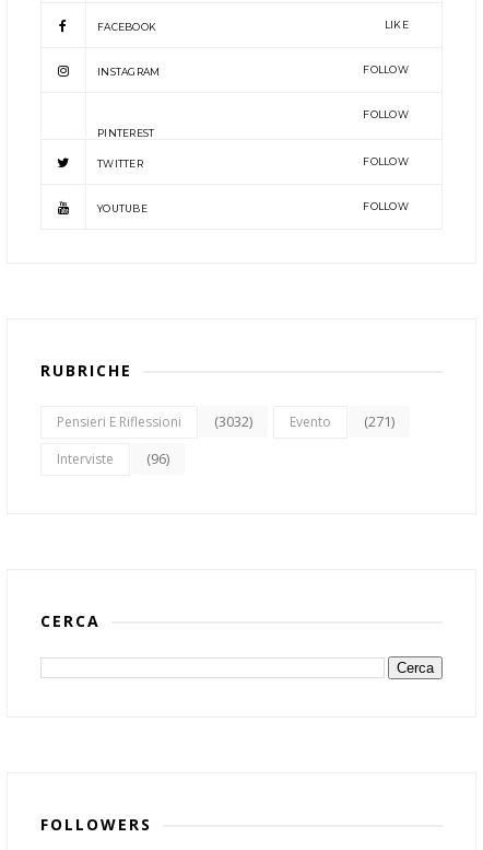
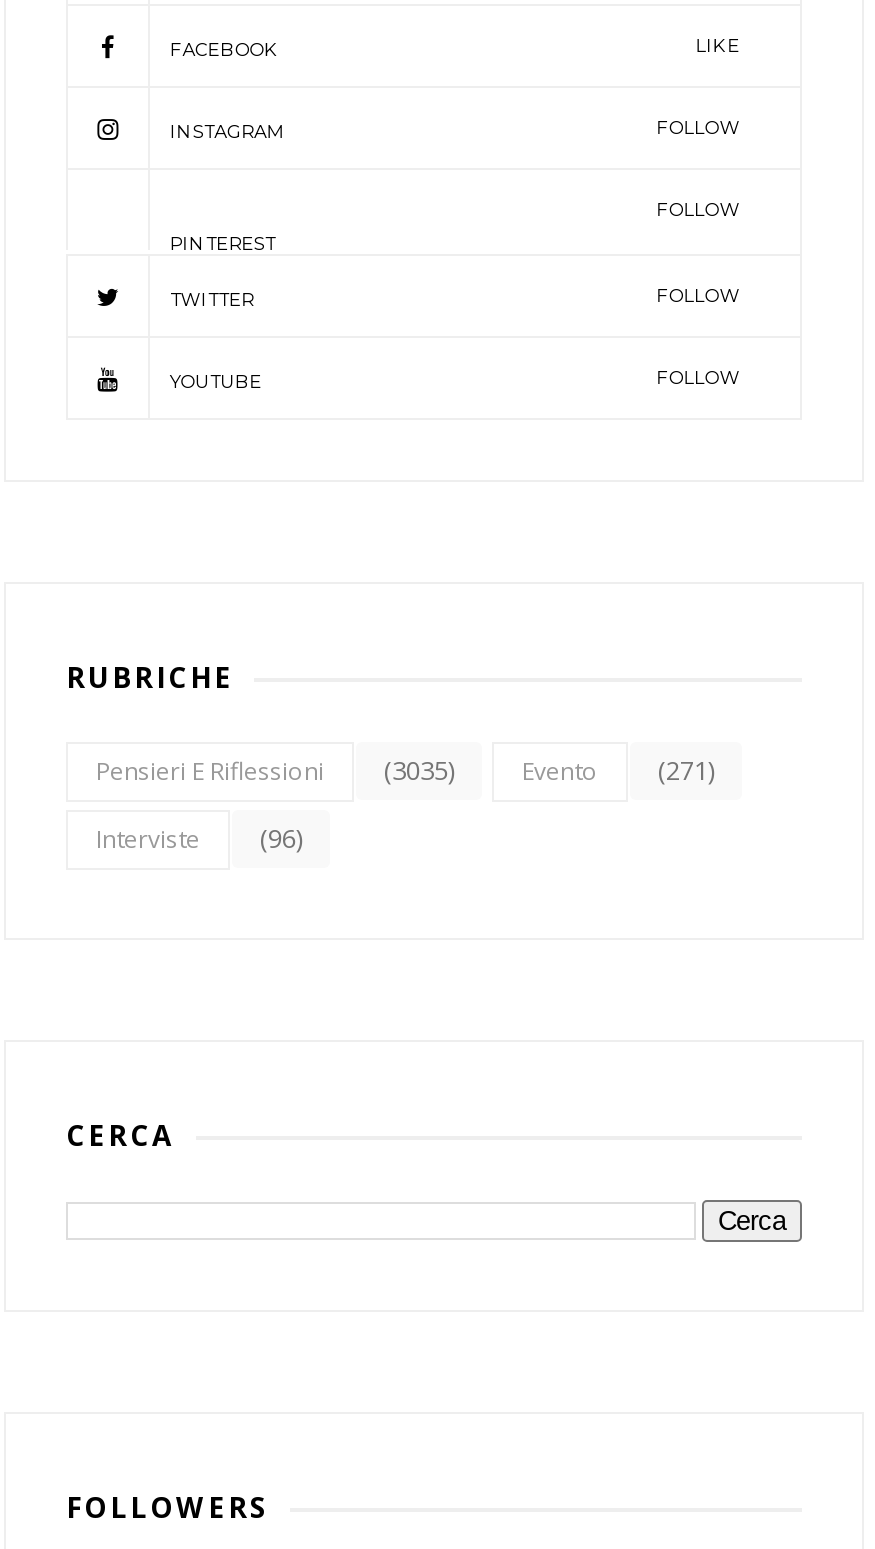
- Pensieri E Riflessioni (3032) Evento (271)
+ Pensieri E Riflessioni (3035) Evento (271)
